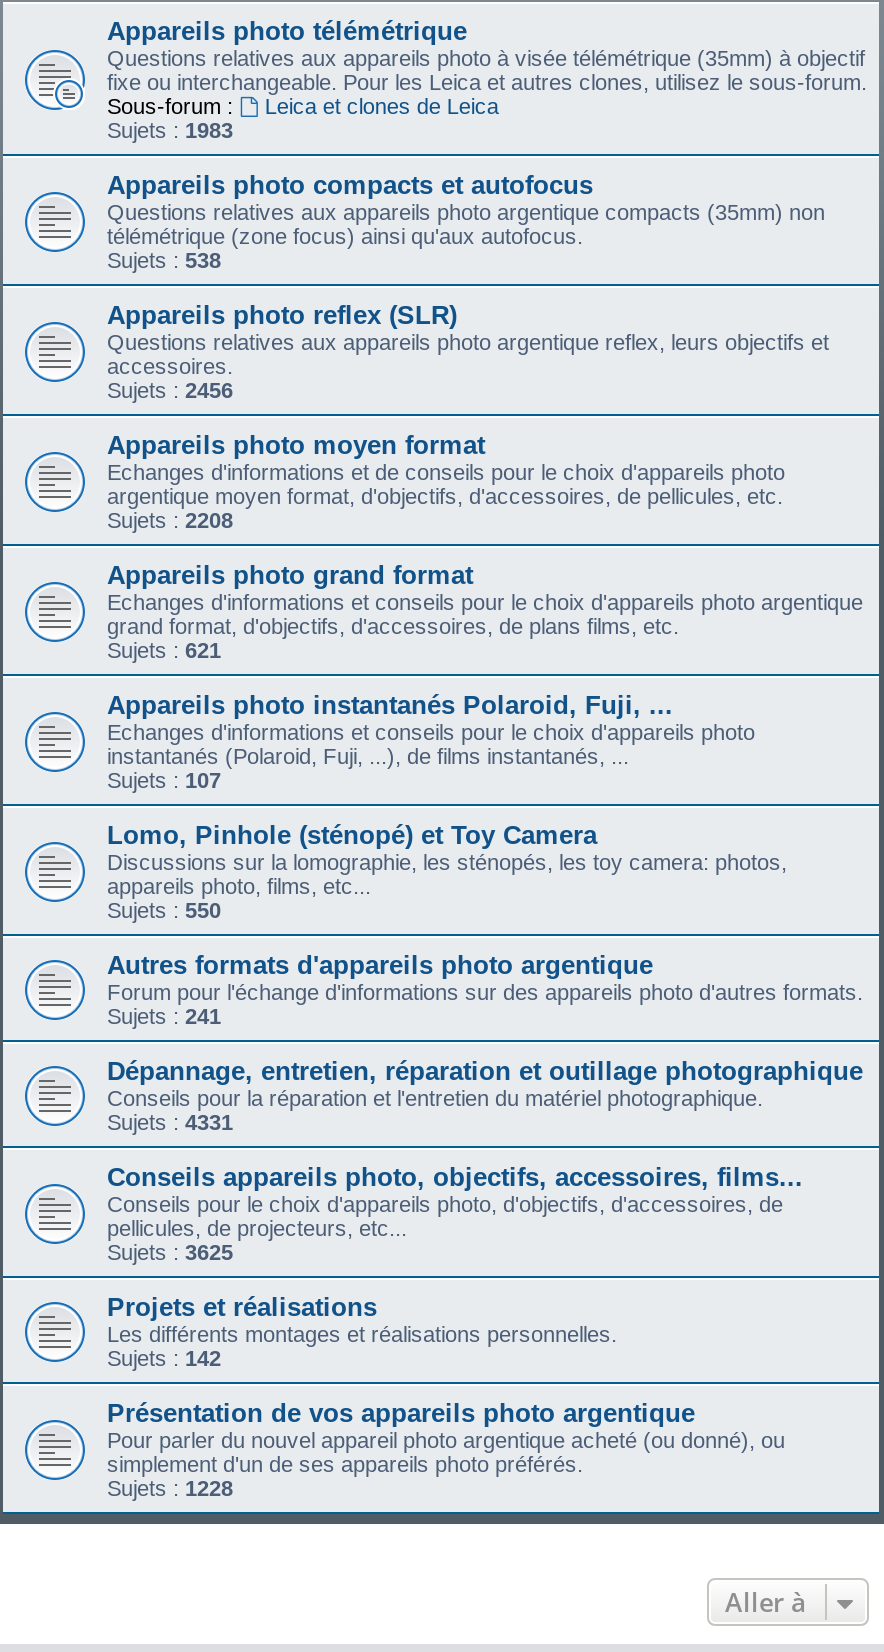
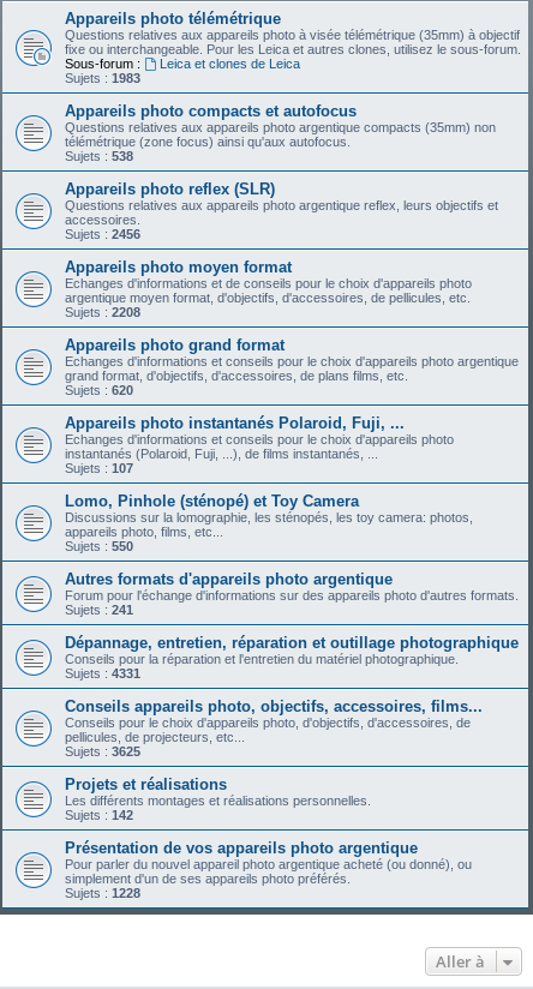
- Sujets : 621
+ Sujets : 620
